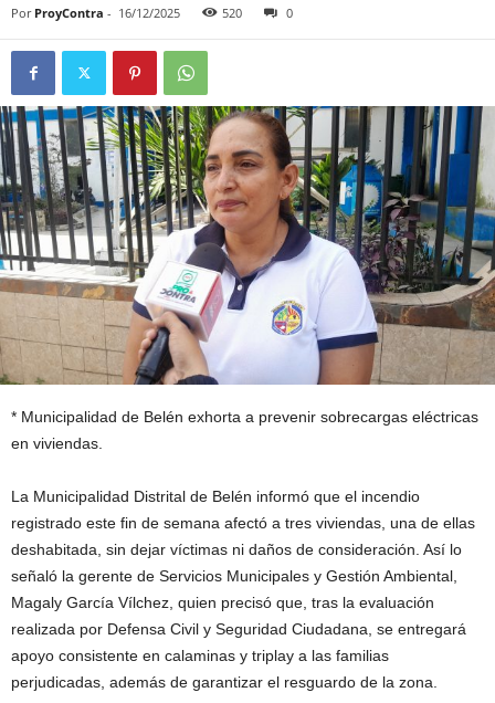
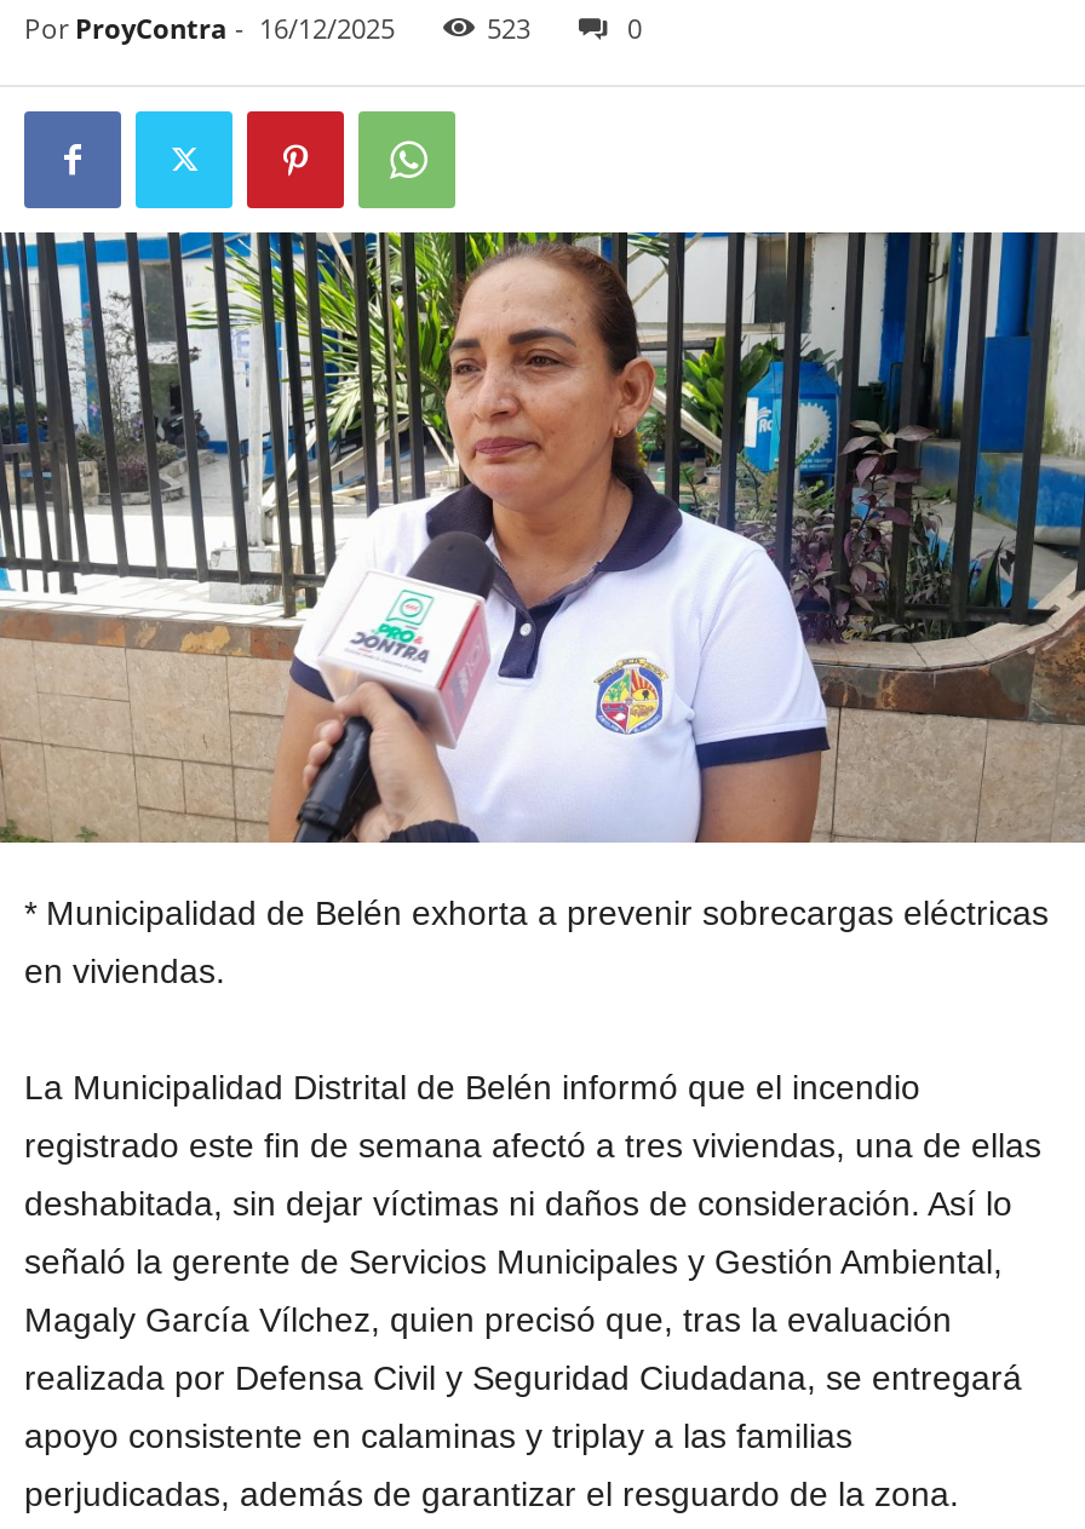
- 520
+ 523
